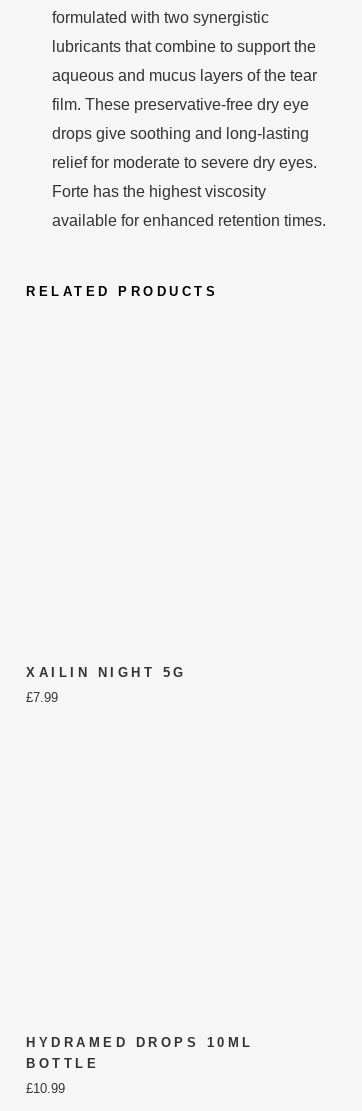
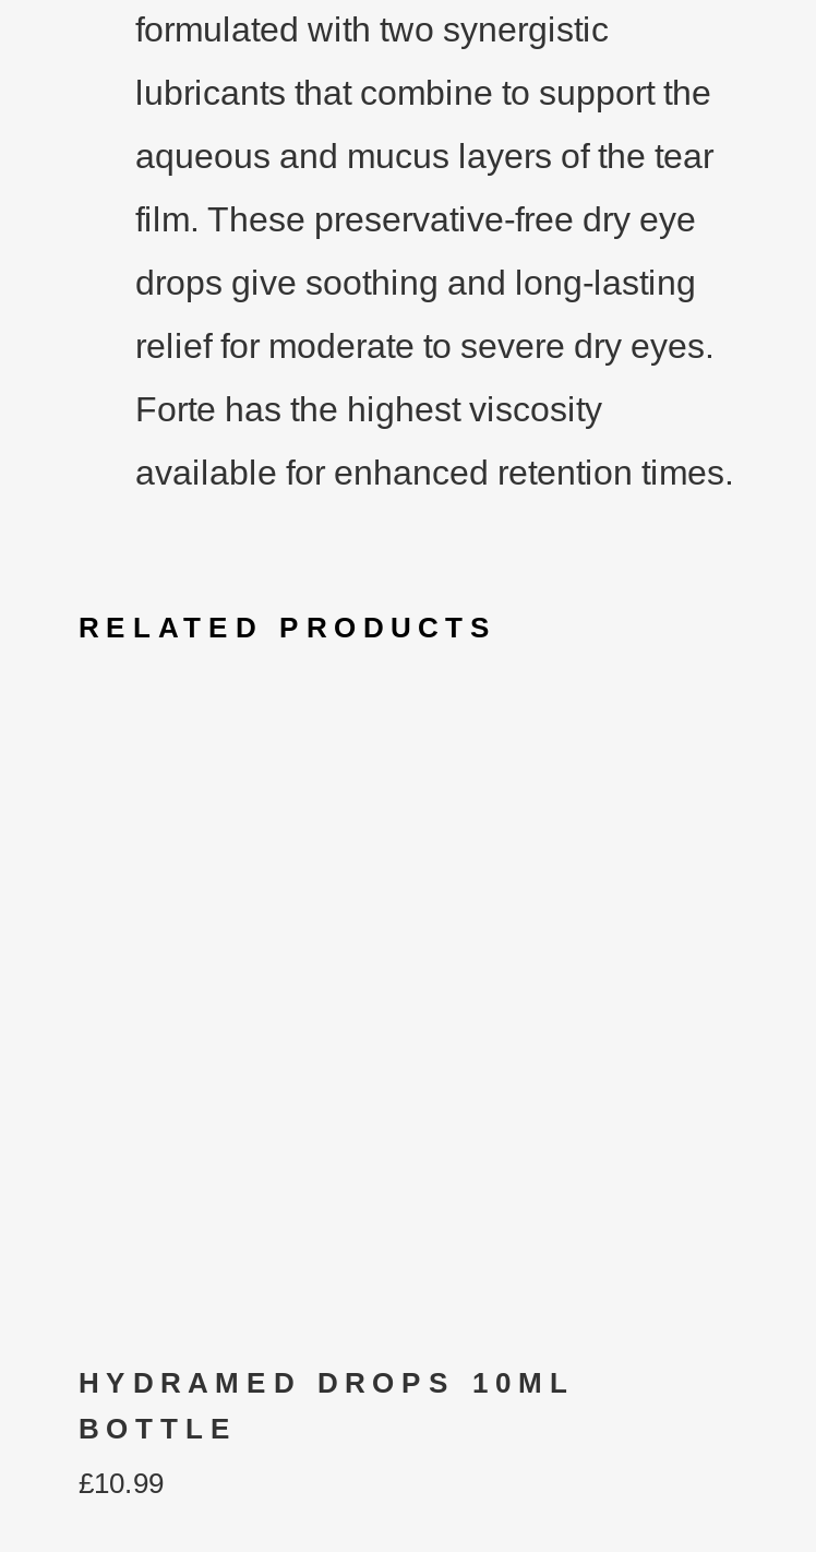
- XAILIN NIGHT 5G
- £7.99
